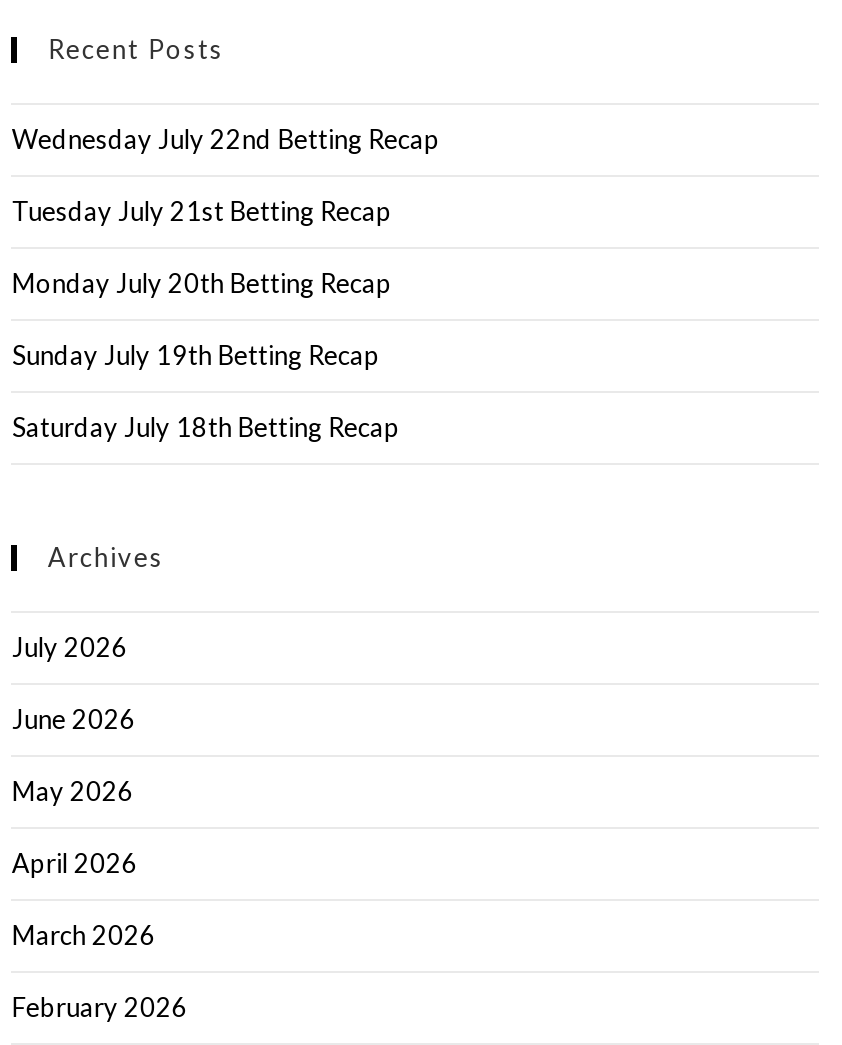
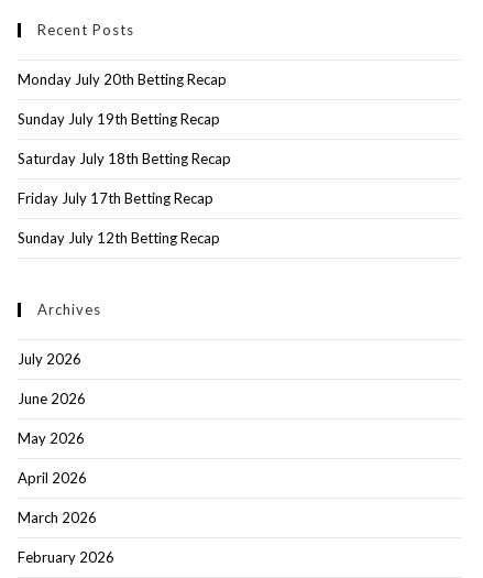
- Wednesday July 22nd Betting Recap
- Tuesday July 21st Betting Recap

moved up: Monday July 20th Betting Recap | Sunday July 19th Betting Recap | Saturday July 18th Betting Recap

+ Friday July 17th Betting Recap
+ Sunday July 12th Betting Recap
